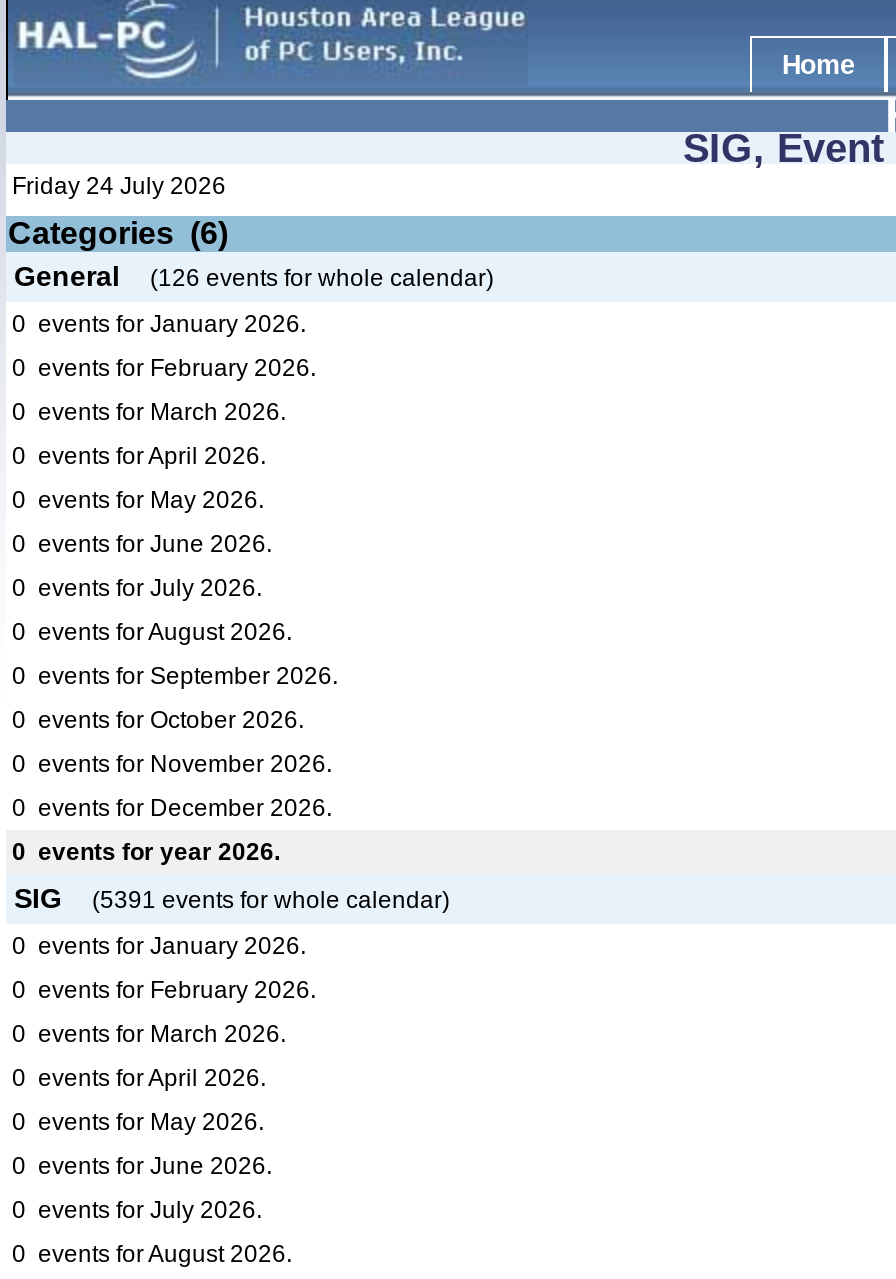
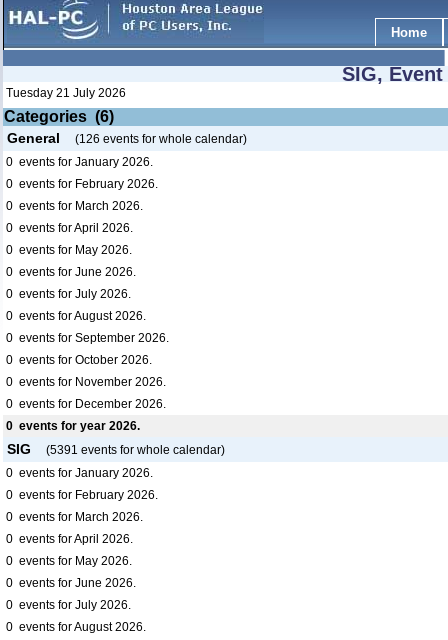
- Friday 24 July 2026
+ Tuesday 21 July 2026
